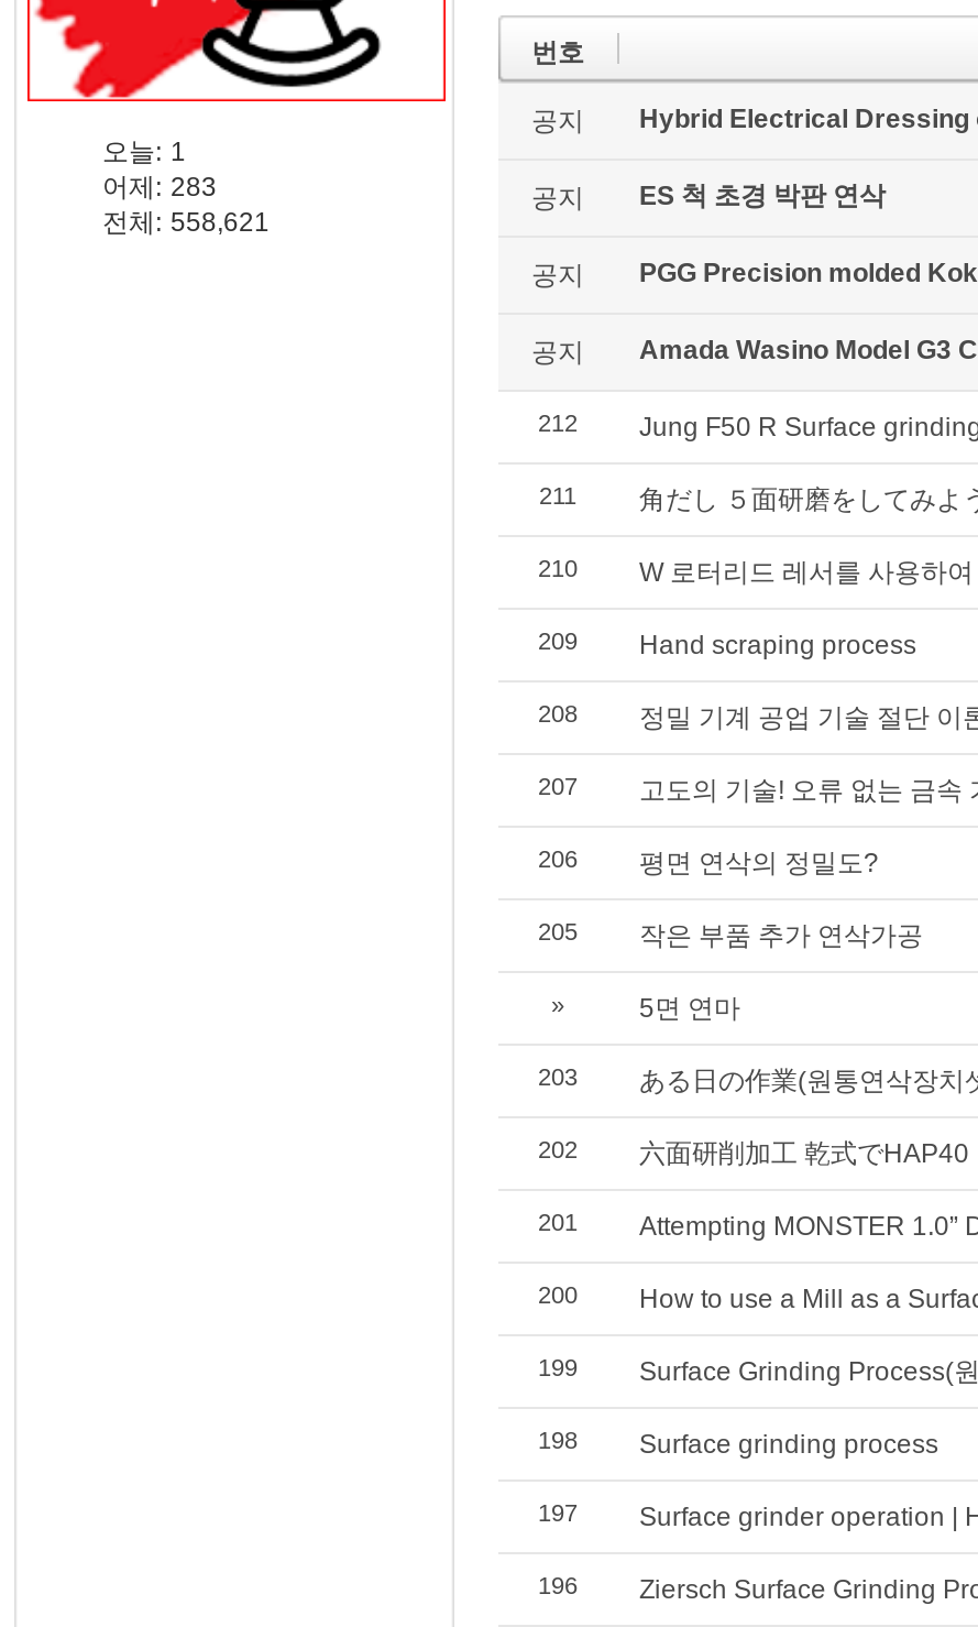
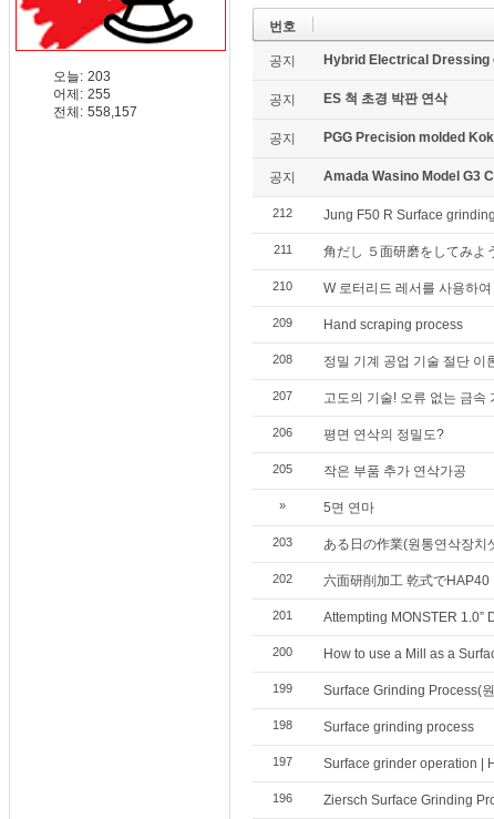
- 오늘: 1
+ 오늘: 203

- 어제: 283
+ 어제: 255

- 전체: 558,621
+ 전체: 558,157
